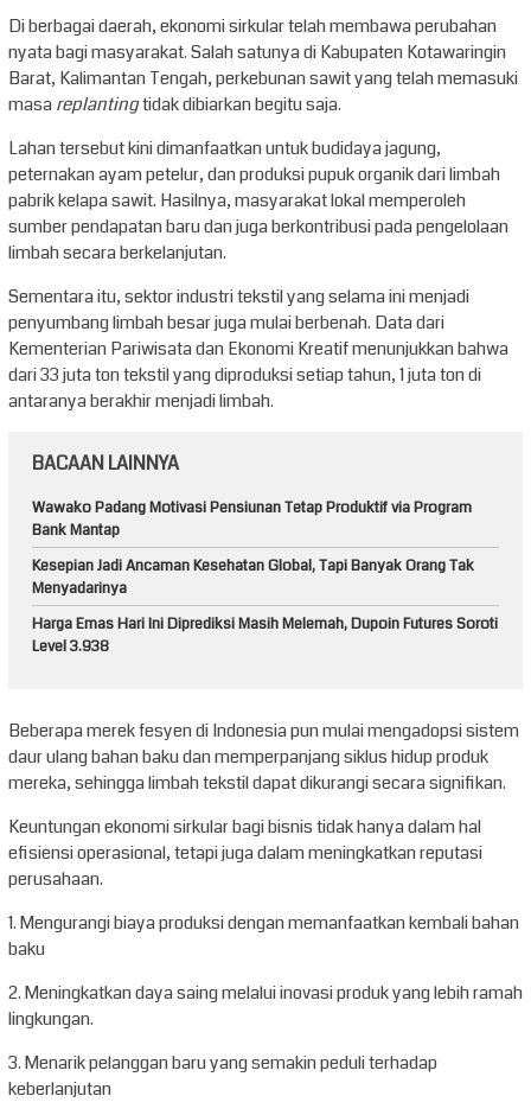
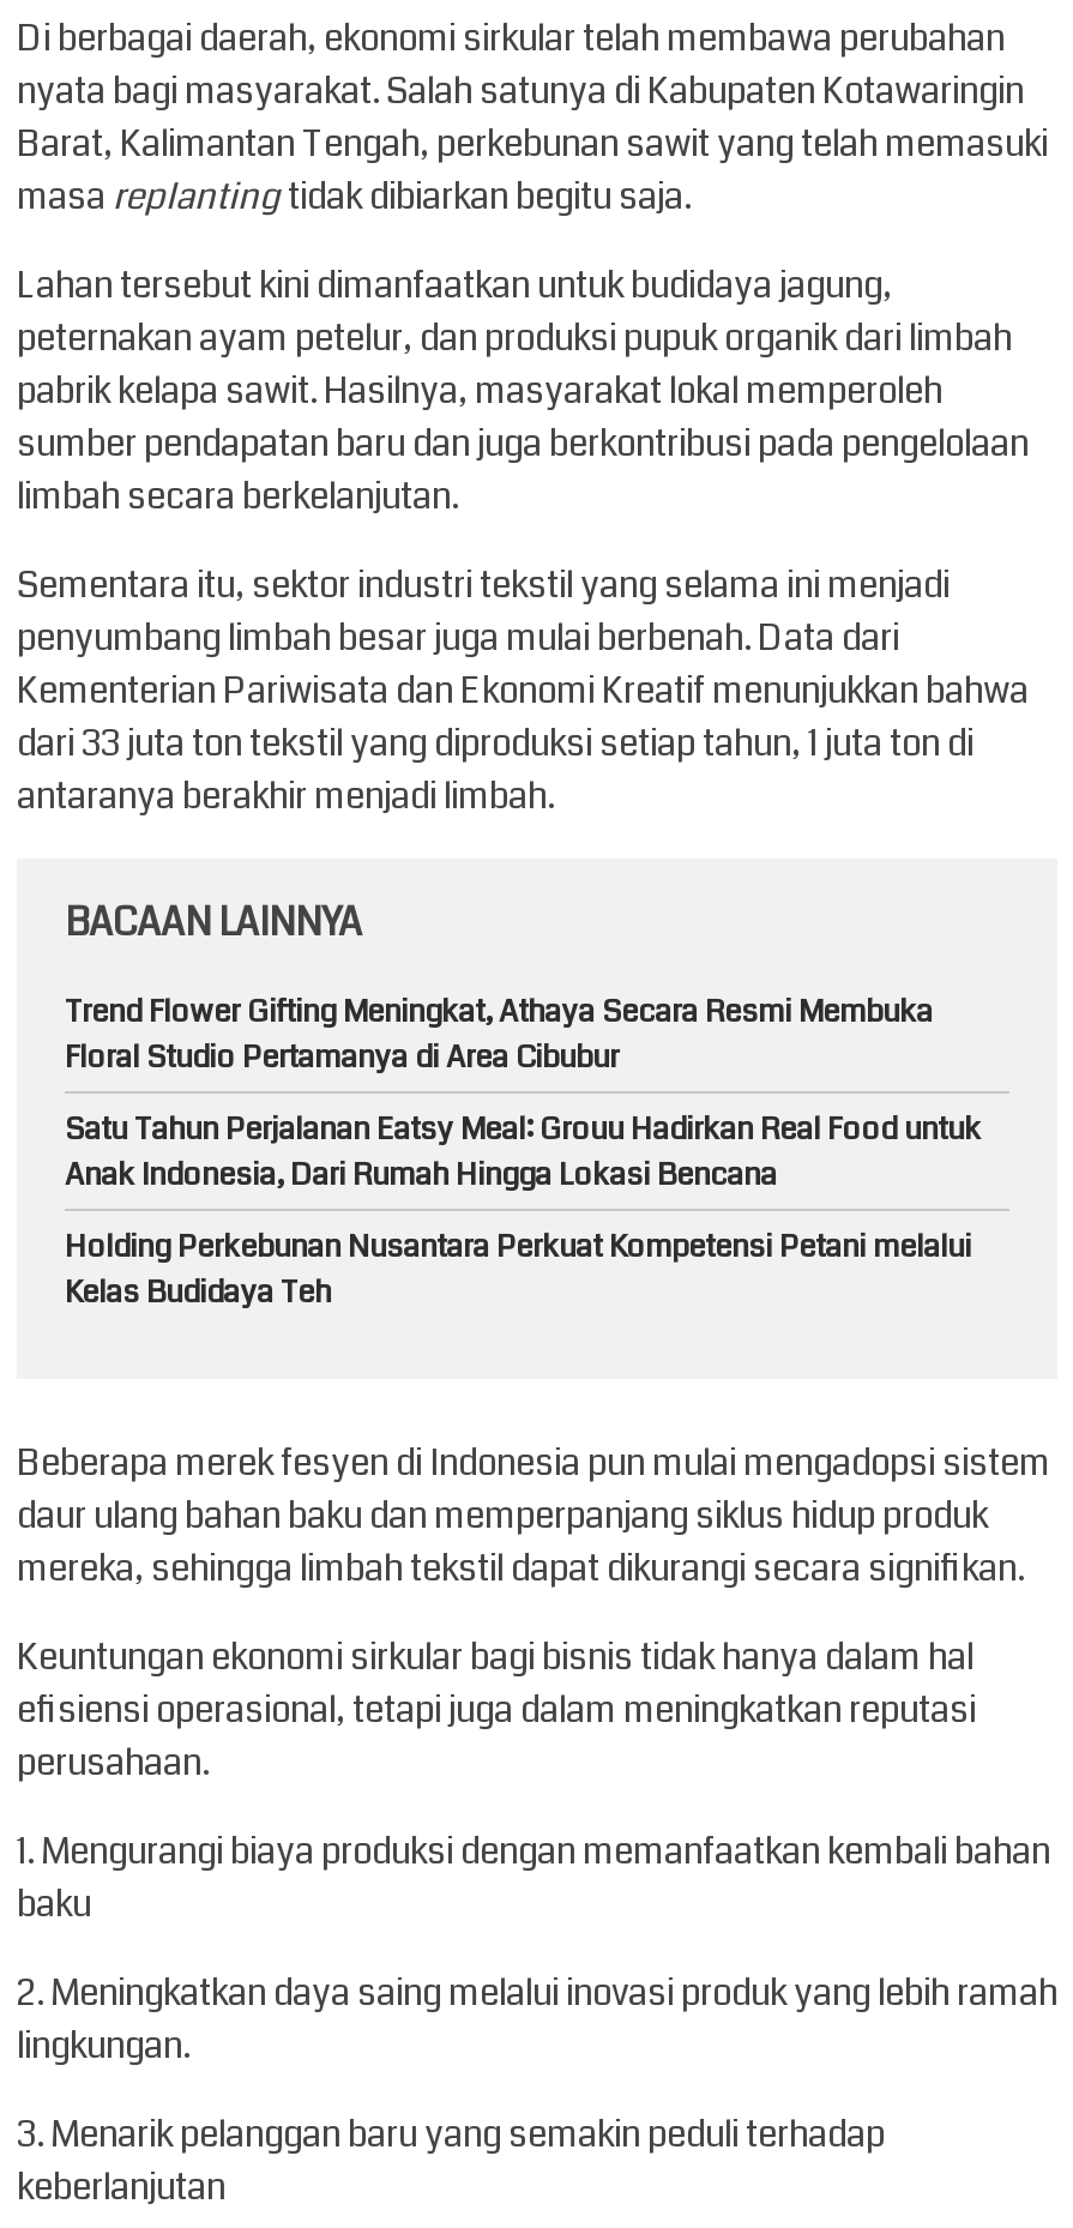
- Wawako Padang Motivasi Pensiunan Tetap Produktif via Program
- Bank Mantap
+ Trend Flower Gifting Meningkat, Athaya Secara Resmi Membuka
+ Floral Studio Pertamanya di Area Cibubur

- Kesepian Jadi Ancaman Kesehatan Global, Tapi Banyak Orang Tak
- Menyadarinya
+ Satu Tahun Perjalanan Eatsy Meal: Grouu Hadirkan Real Food untuk
+ Anak Indonesia, Dari Rumah Hingga Lokasi Bencana

- Harga Emas Hari Ini Diprediksi Masih Melemah, Dupoin Futures Soroti
- Level 3.938
+ Holding Perkebunan Nusantara Perkuat Kompetensi Petani melalui
+ Kelas Budidaya Teh
